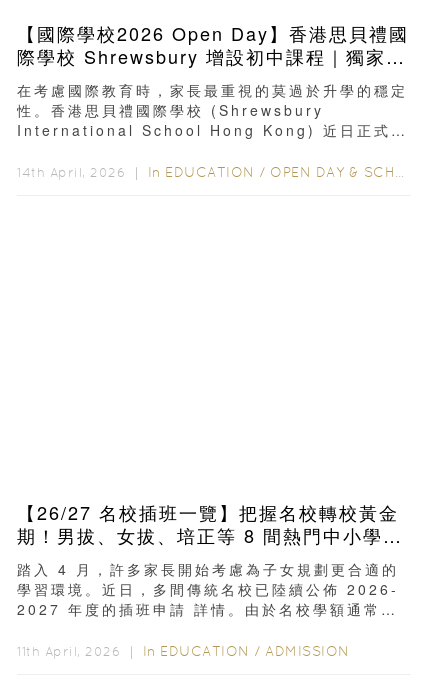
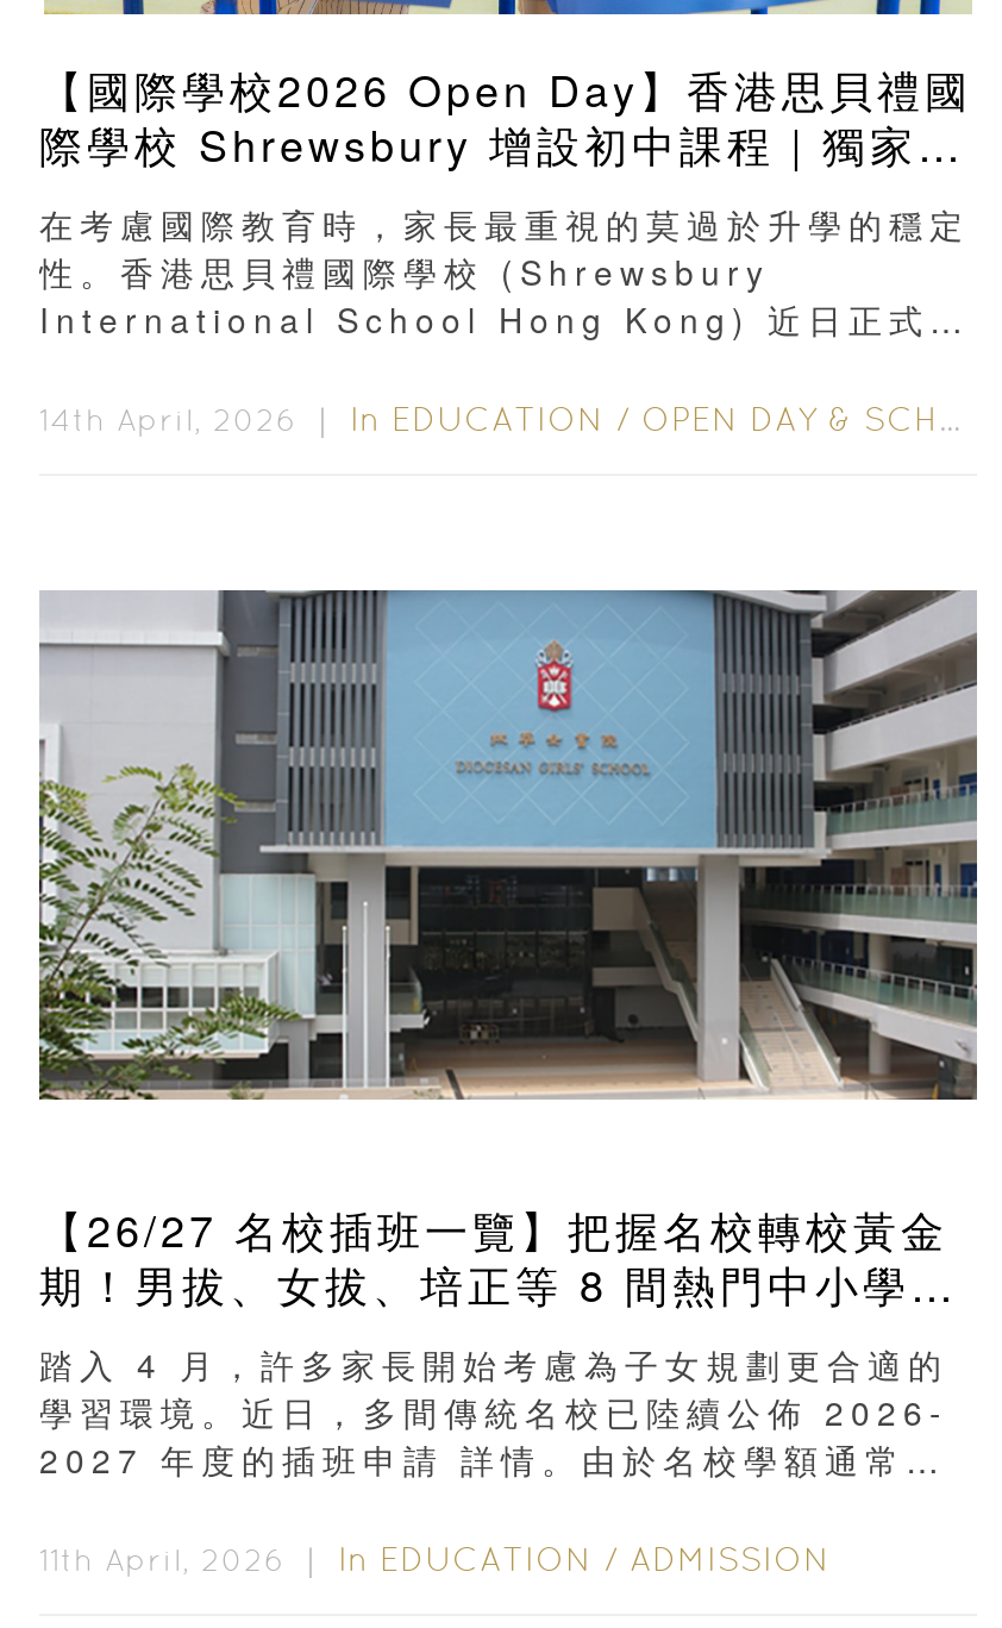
+ [image]
